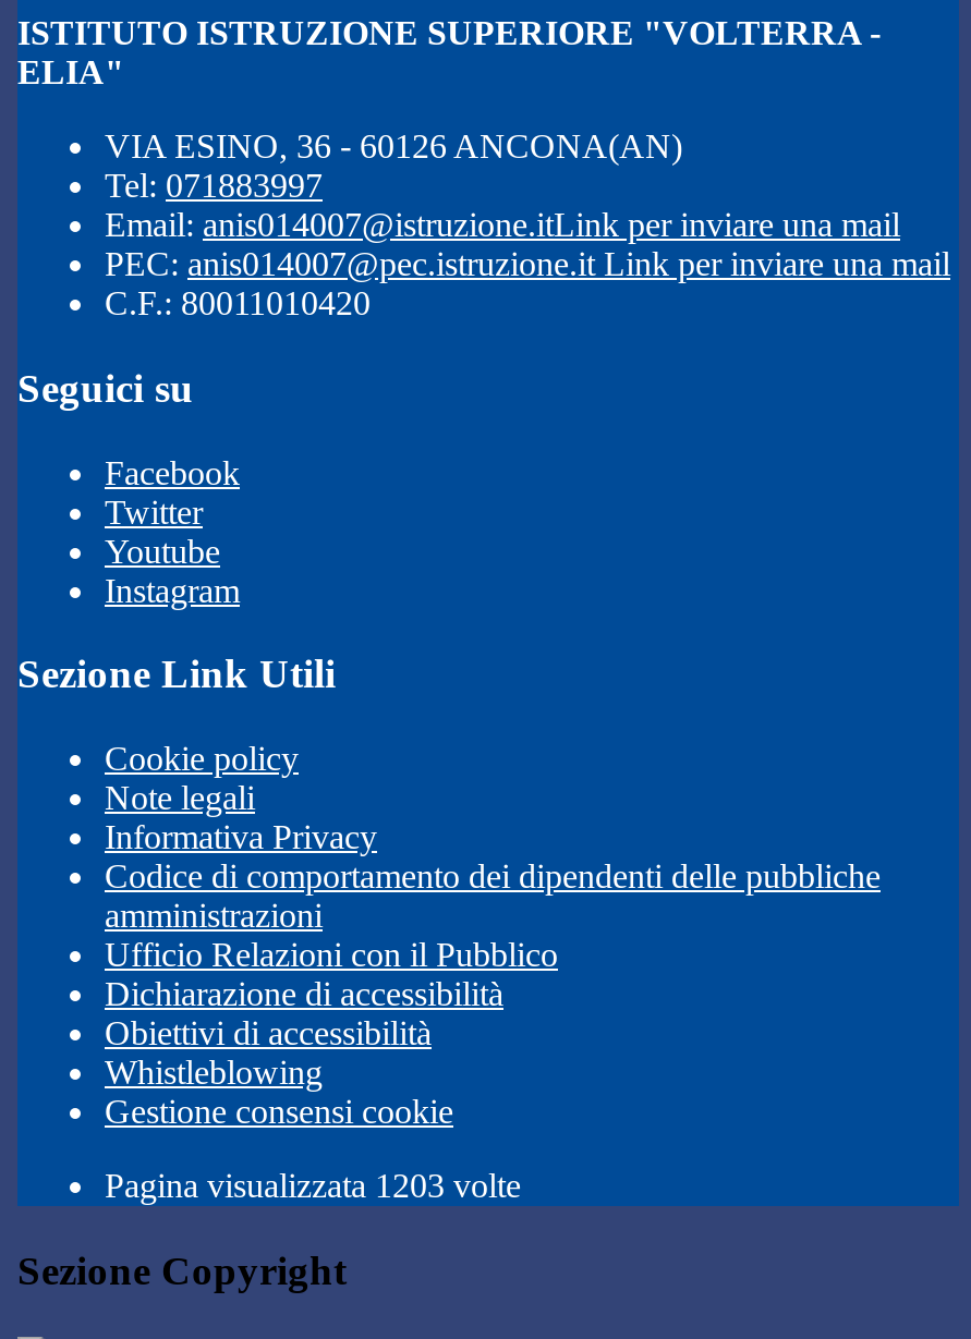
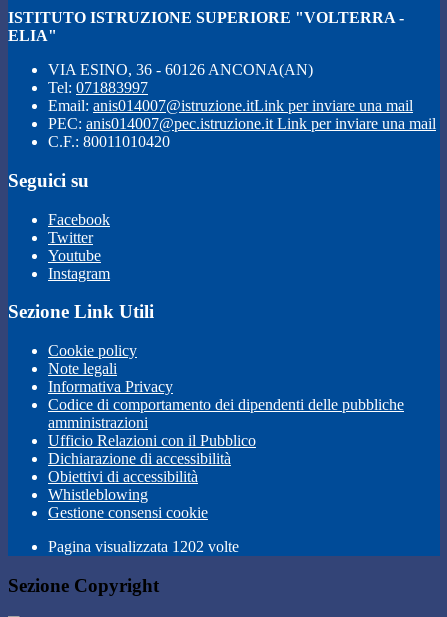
- Pagina visualizzata 1203 volte
+ Pagina visualizzata 1202 volte
